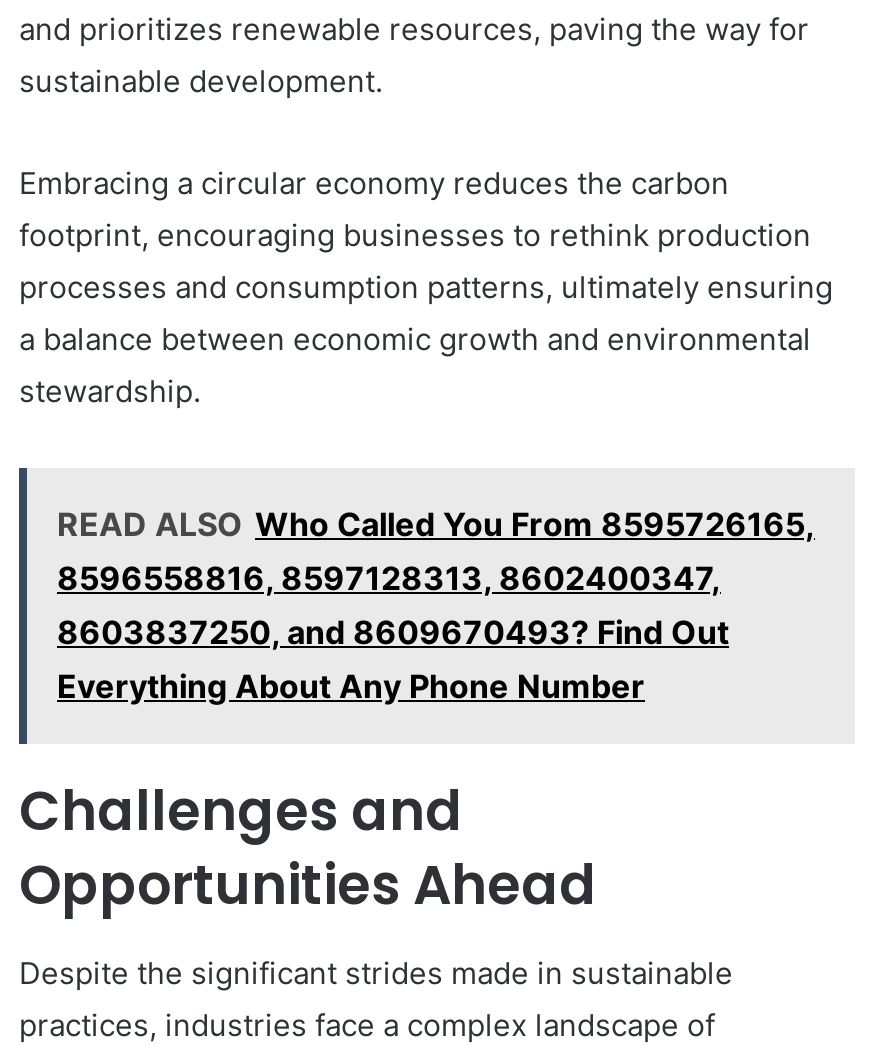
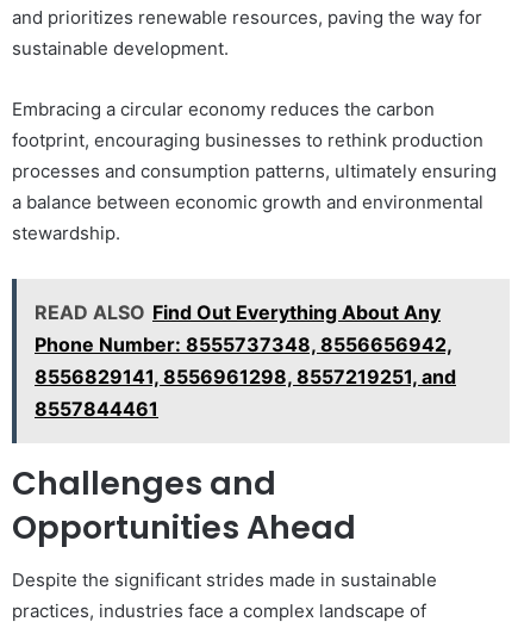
- READ ALSO Who Called You From 8595726165,
- 8596558816, 8597128313, 8602400347,
- 8603837250, and 8609670493? Find Out
- Everything About Any Phone Number
+ READ ALSO Find Out Everything About Any
+ Phone Number: 8555737348, 8556656942,
+ 8556829141, 8556961298, 8557219251, and
+ 8557844461
